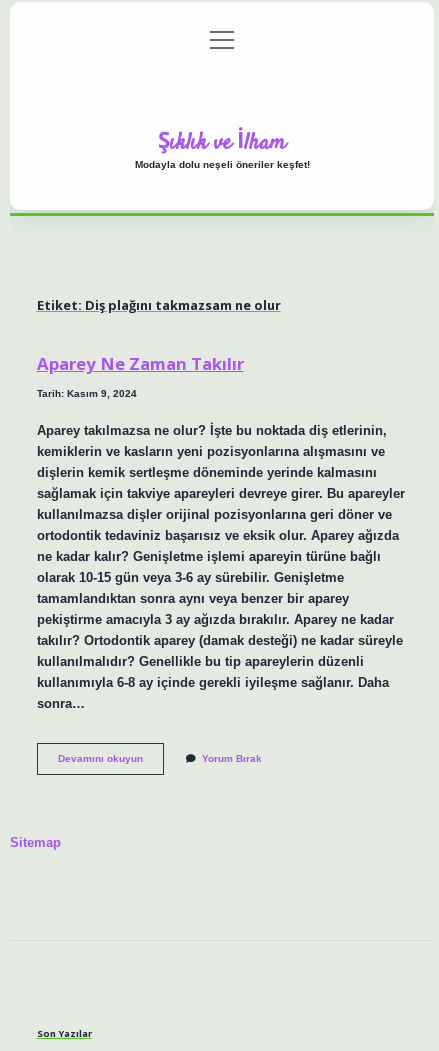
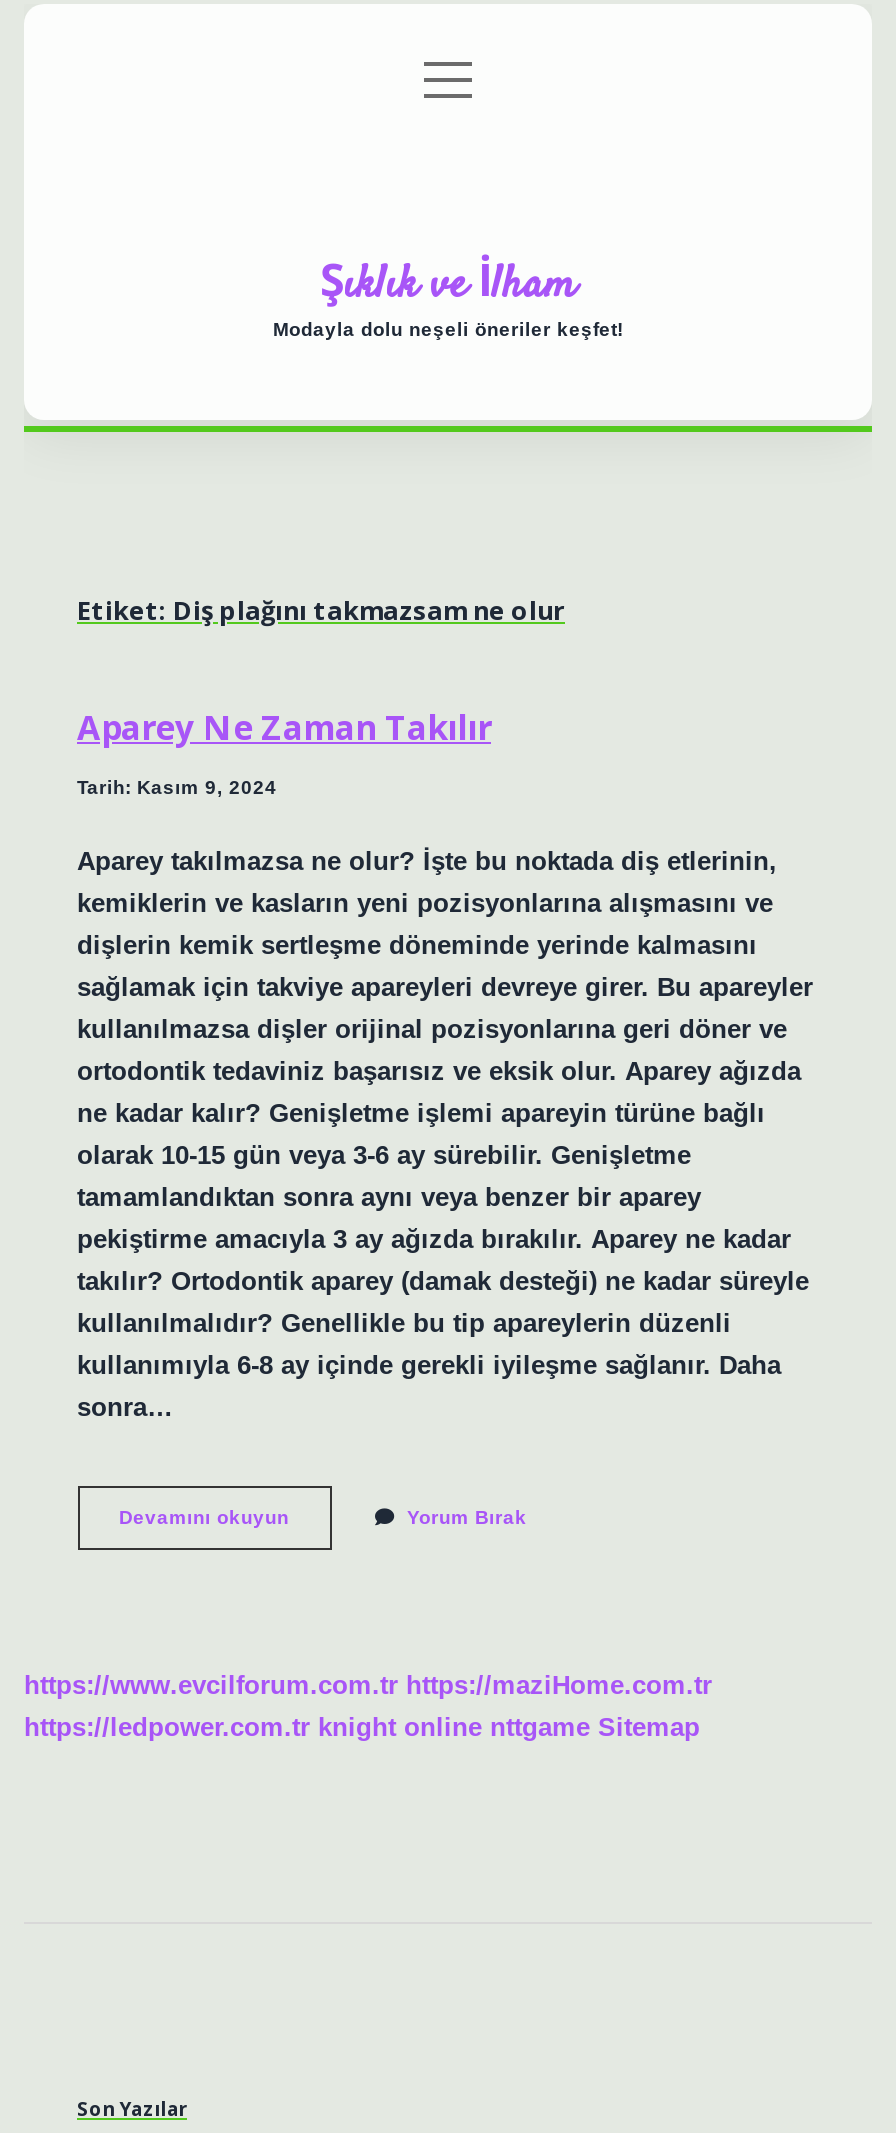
- Sitemap
+ https://www.evcilforum.com.tr https://maziHome.com.tr
+ https://ledpower.com.tr knight online nttgame Sitemap
